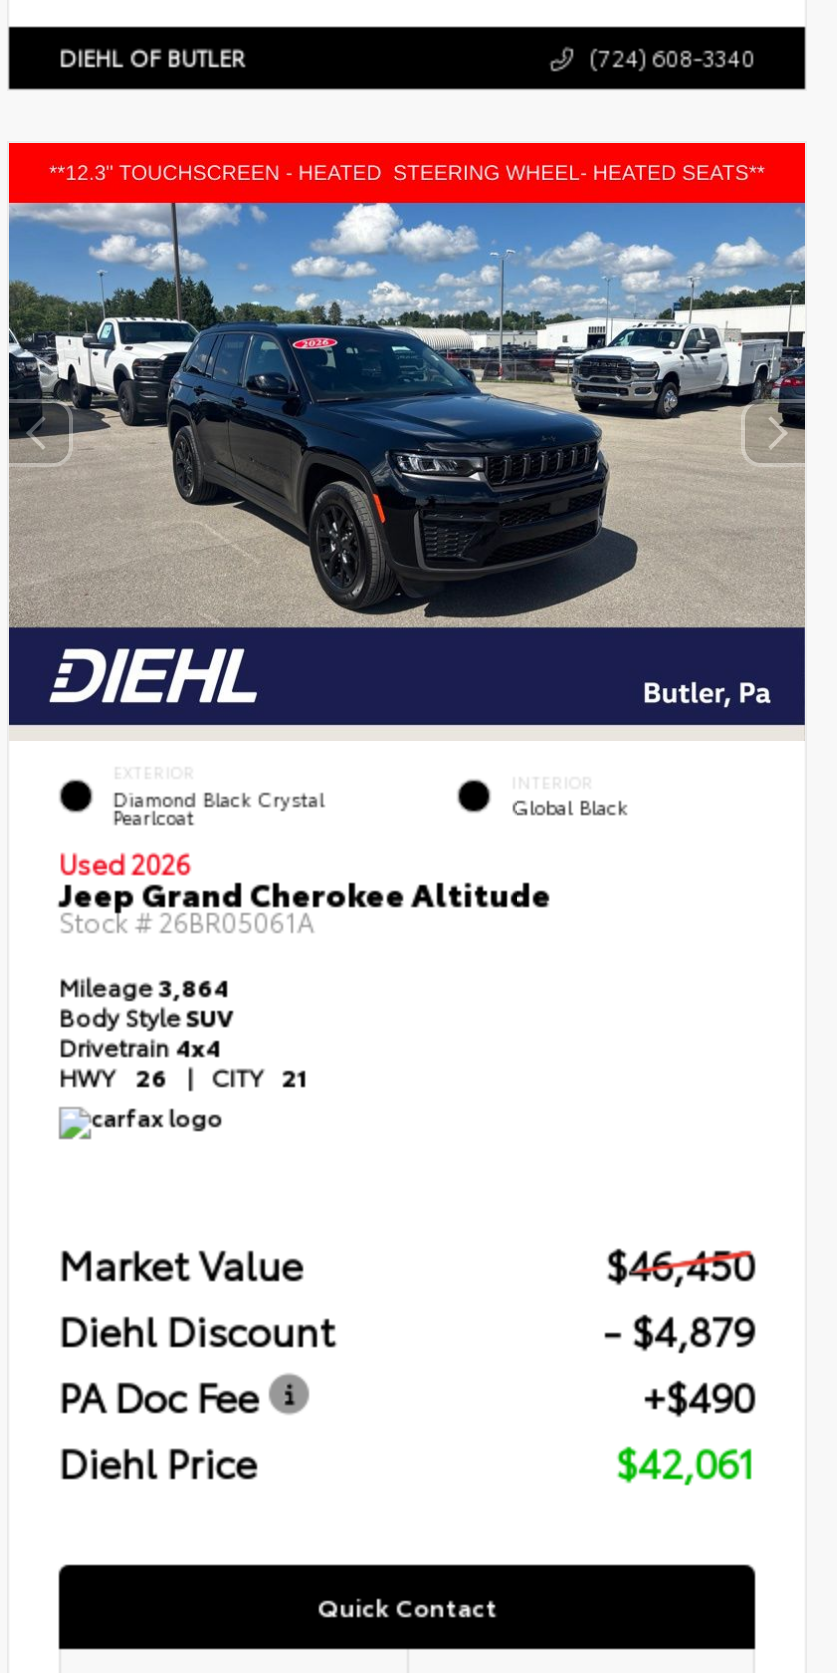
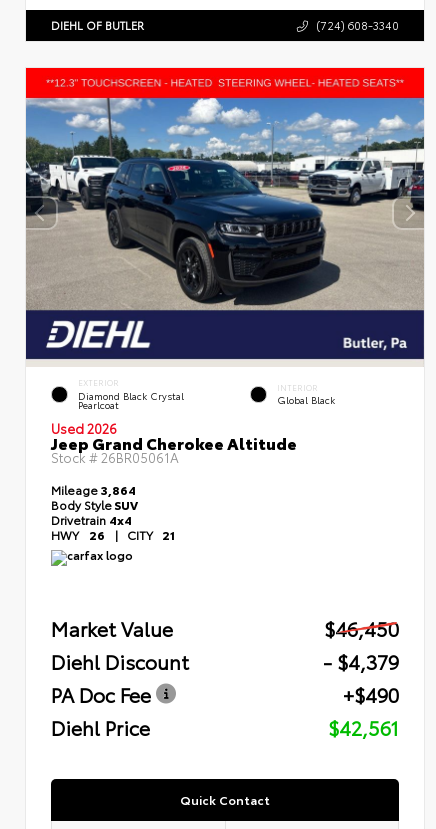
- - $4,879
+ - $4,379

- $42,061
+ $42,561
